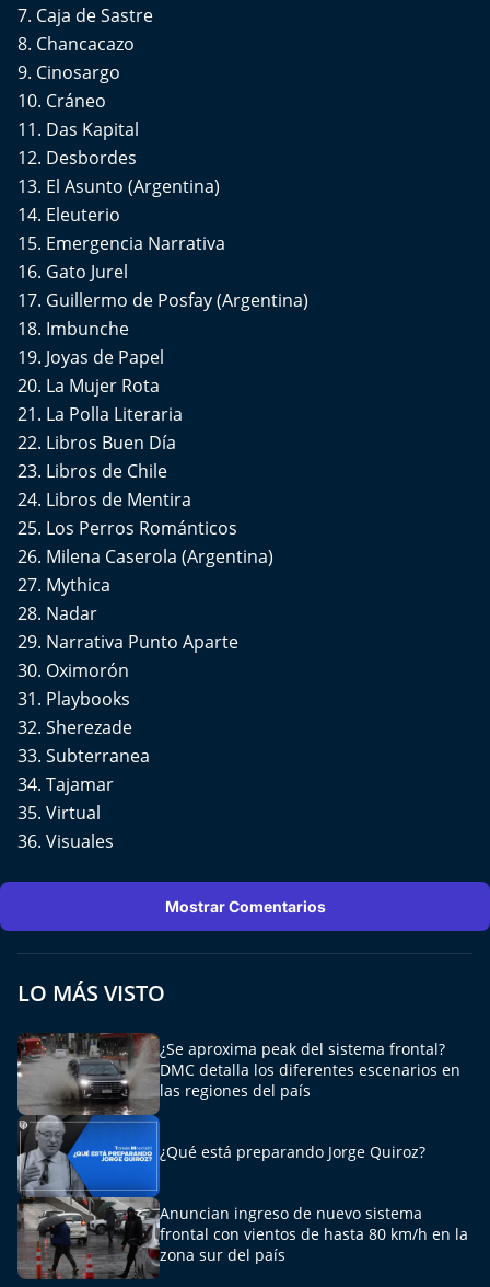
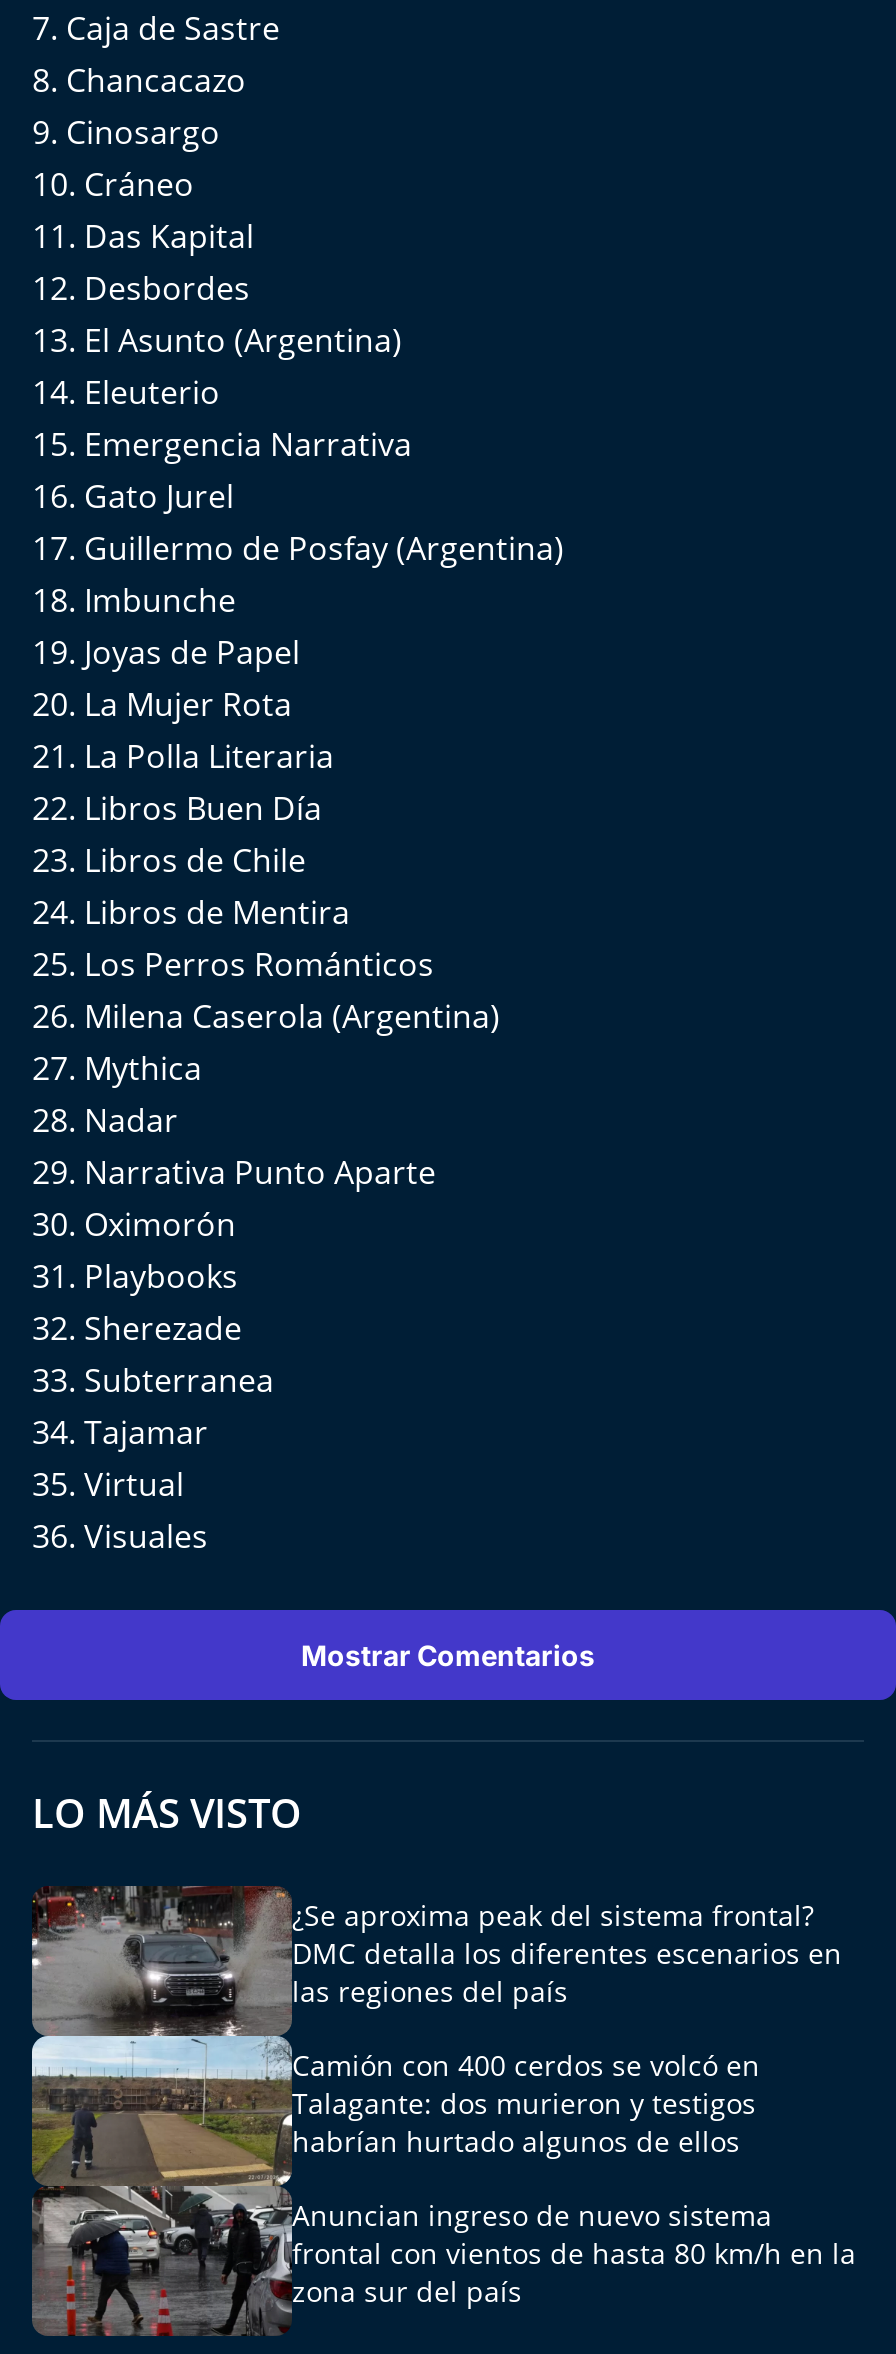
- [image]
- ¿Qué está preparando Jorge Quiroz?
+ [image]
+ Camión con 400 cerdos se volcó en
+ Talagante: dos murieron y testigos
+ habrían hurtado algunos de ellos
